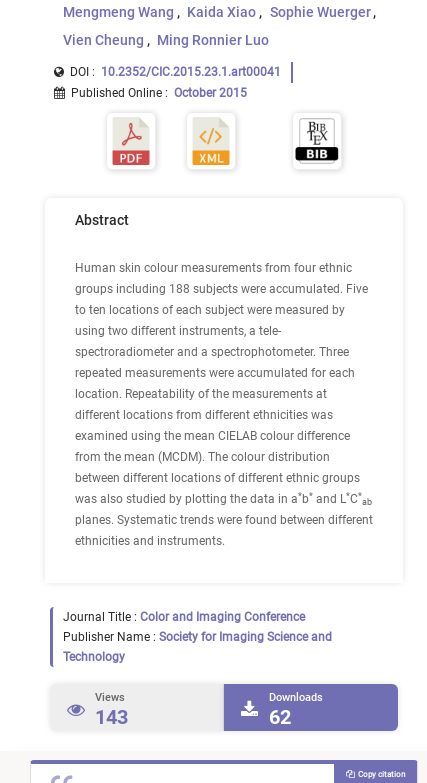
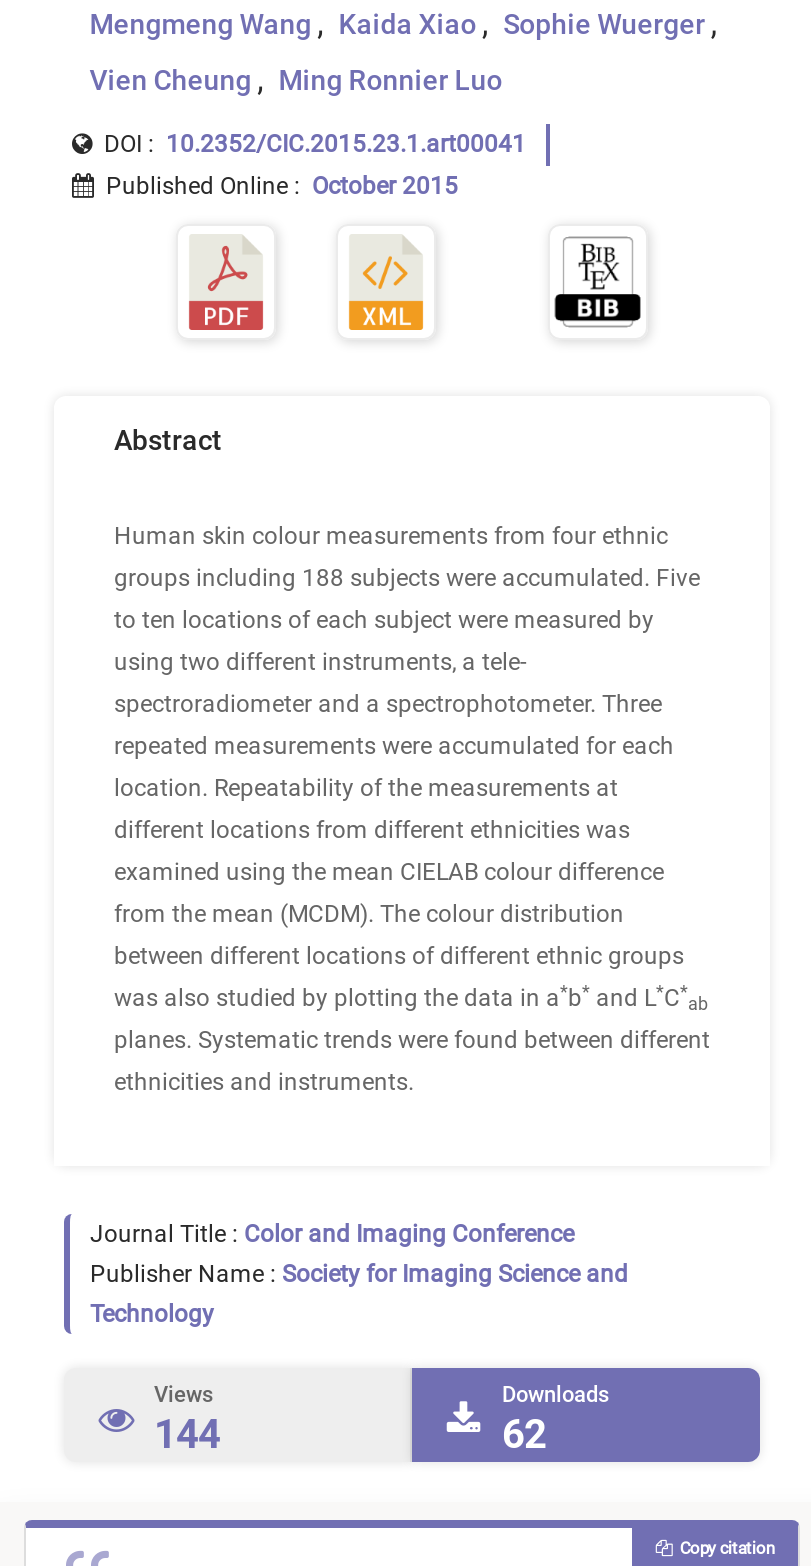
- 143
+ 144
